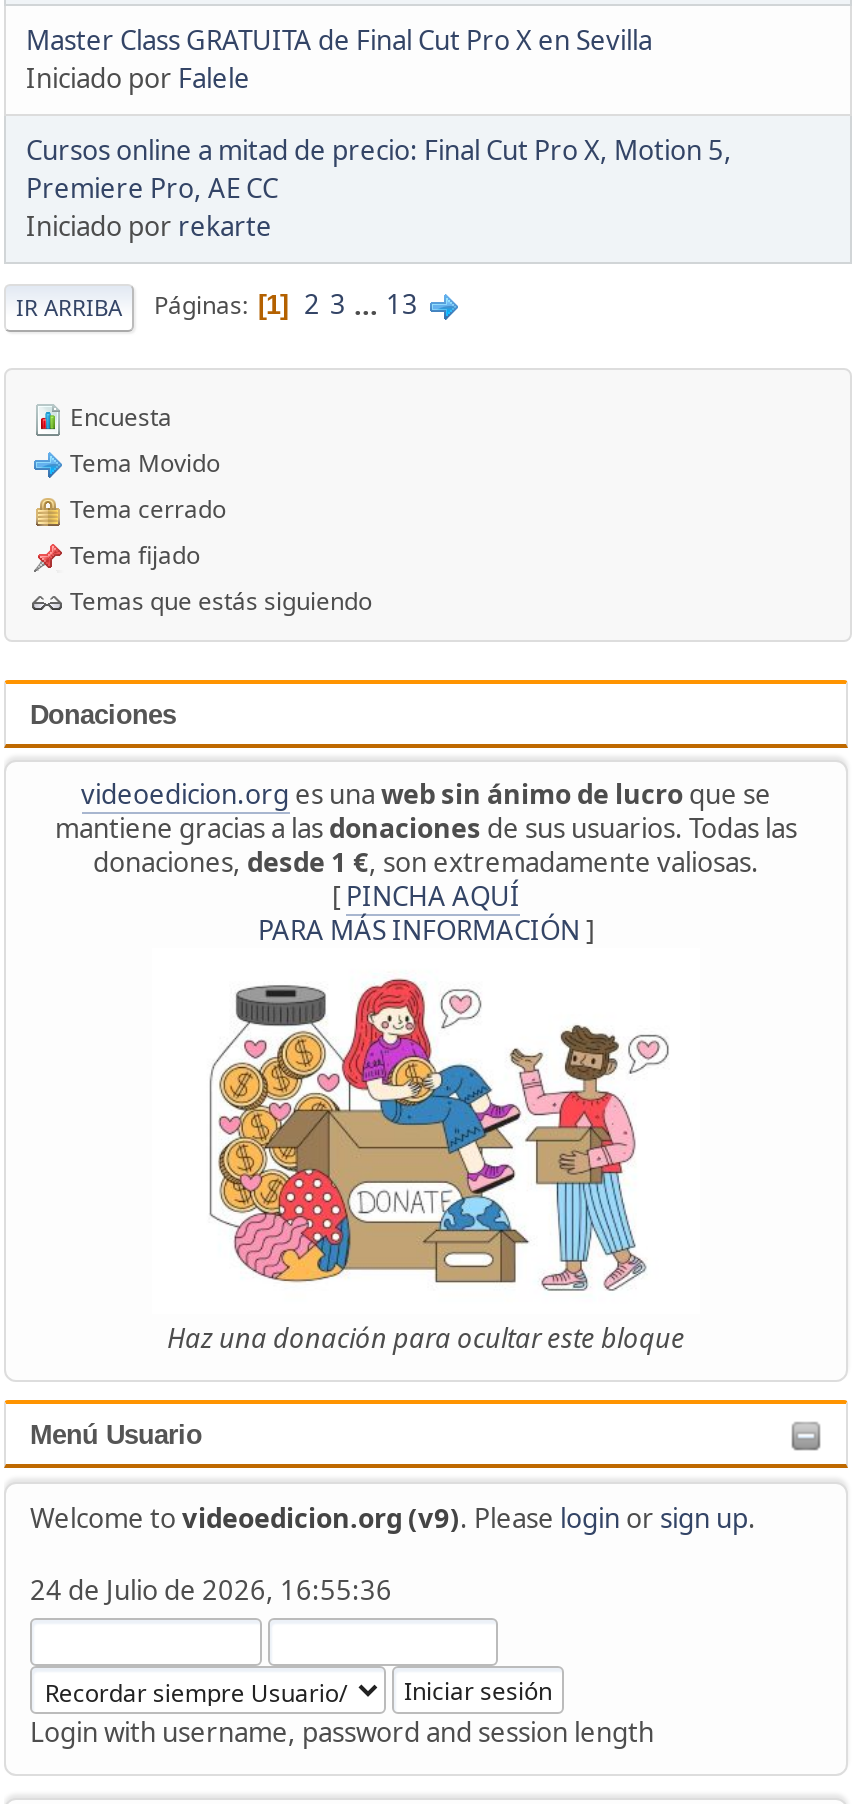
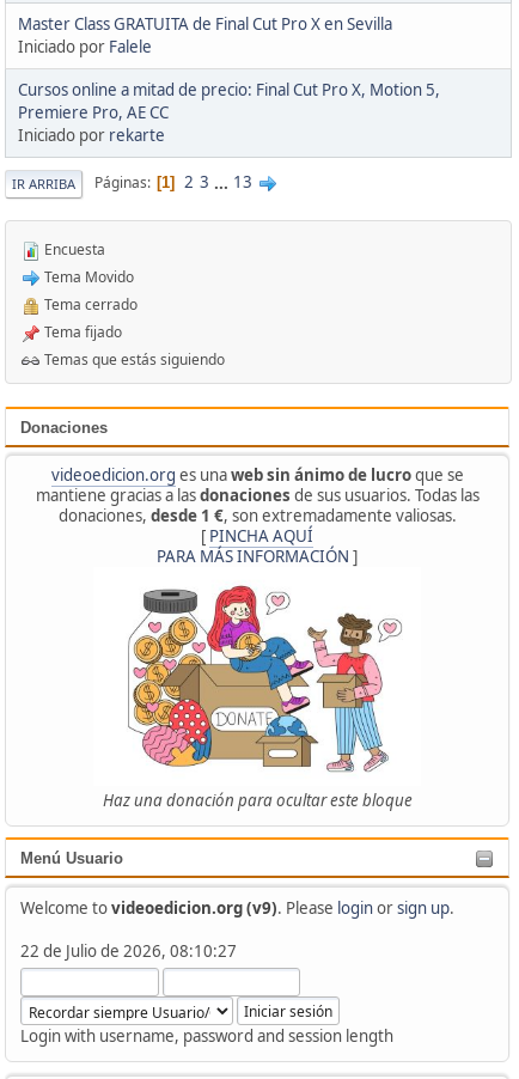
- 24 de Julio de 2026, 16:55:36
+ 22 de Julio de 2026, 08:10:27
